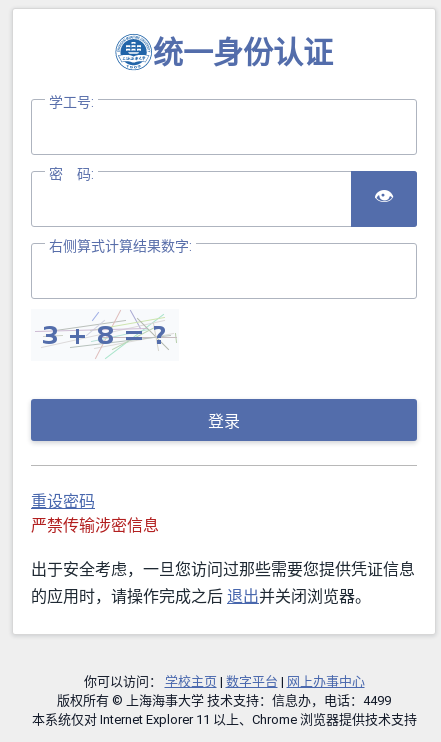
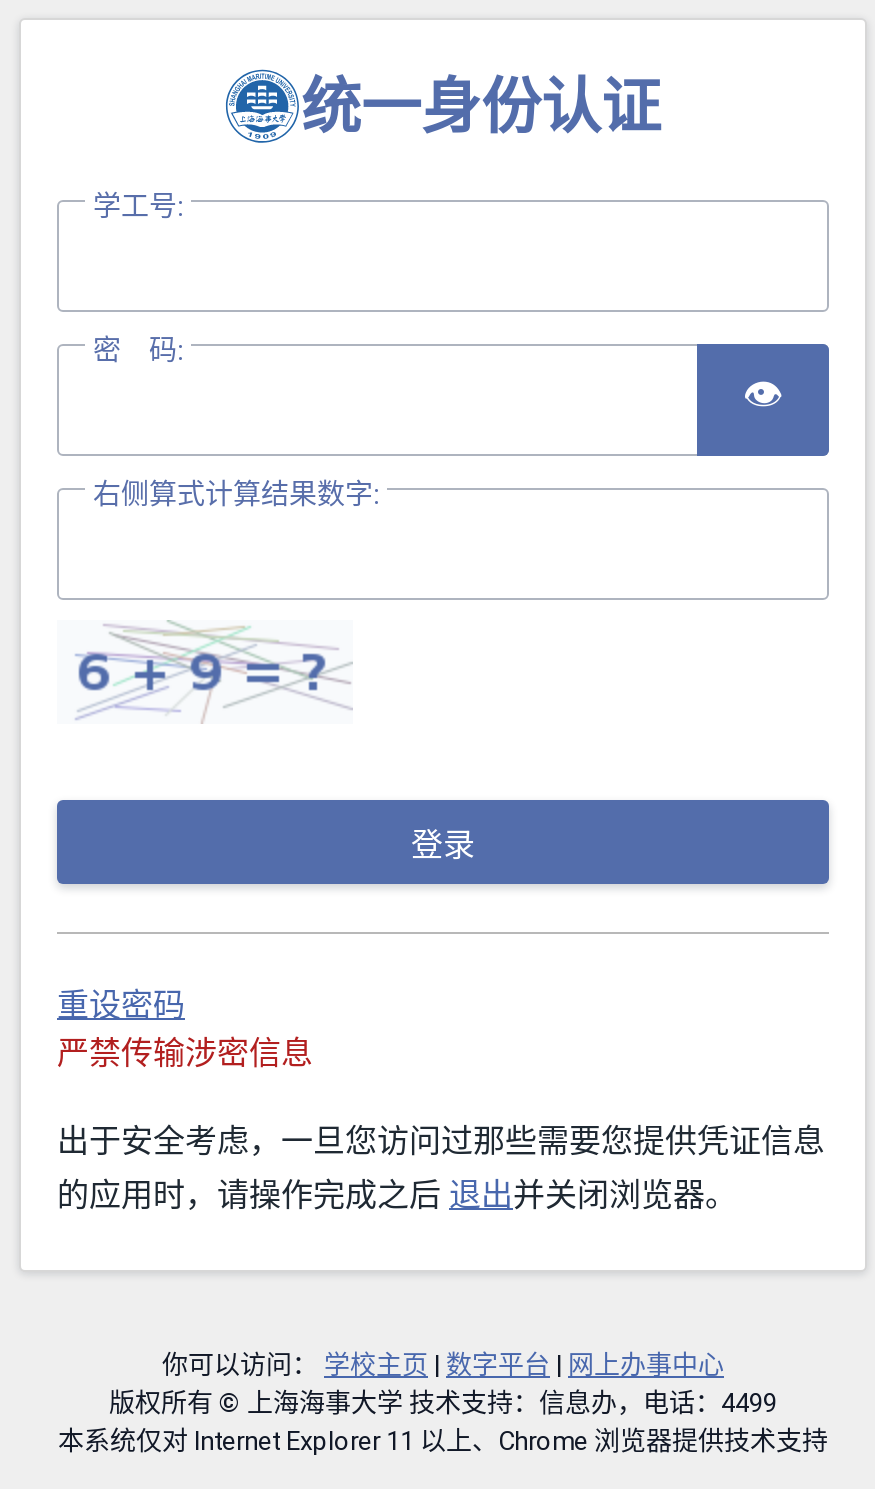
- [image]
+ [image]
